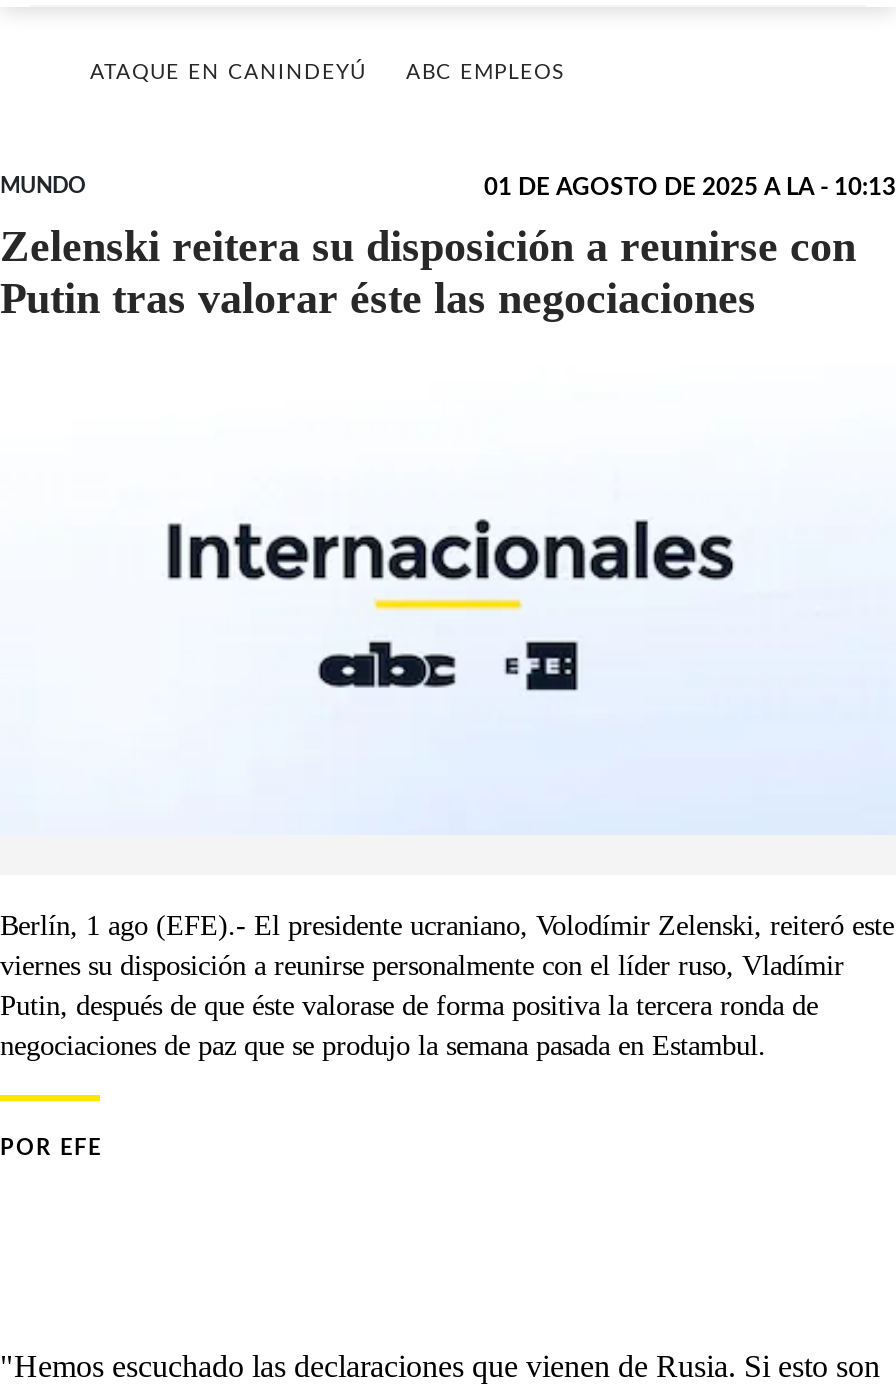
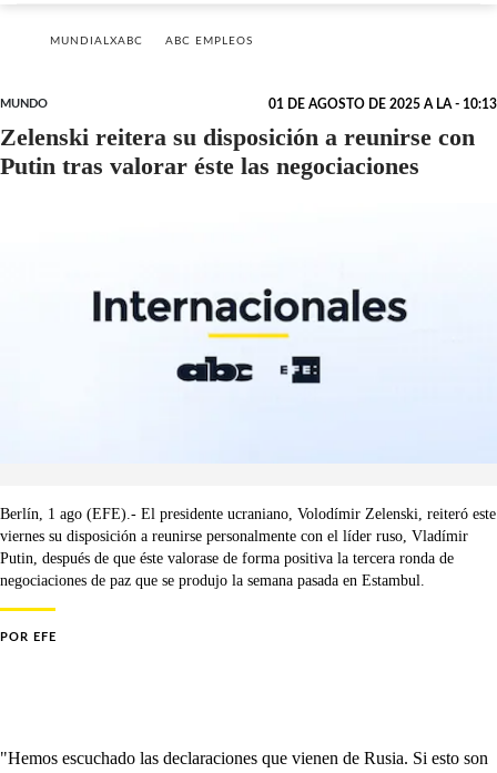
- ATAQUE EN CANINDEYÚ
+ MUNDIALXABC
